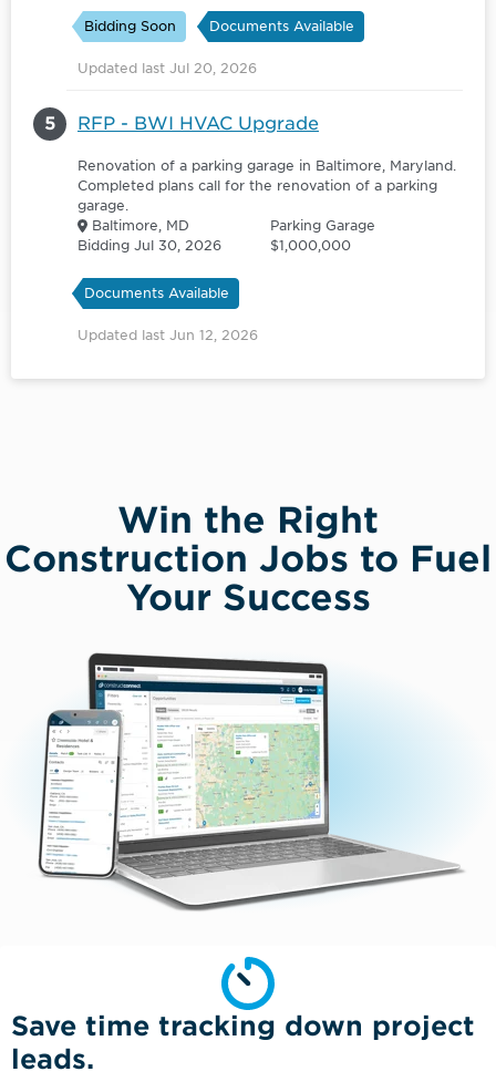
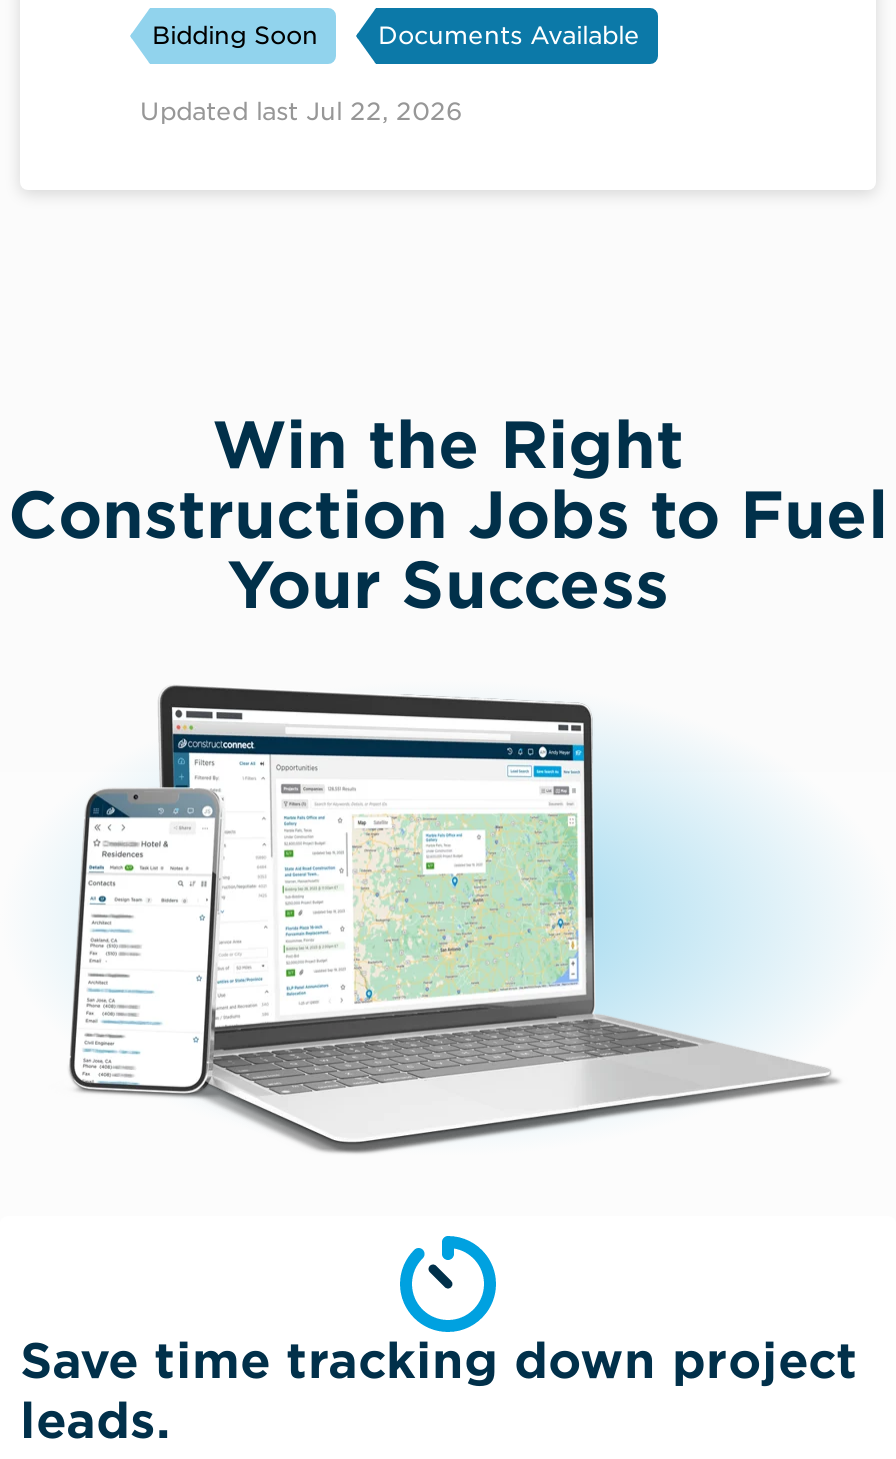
- Updated last Jul 20, 2026
- 5
- RFP - BWI HVAC Upgrade
- Renovation of a parking garage in Baltimore, Maryland.
- Completed plans call for the renovation of a parking
- garage.
- Baltimore, MD
- Parking Garage
- Bidding Jul 30, 2026
- $1,000,000
- Documents Available
- Updated last Jun 12, 2026
+ Updated last Jul 22, 2026
